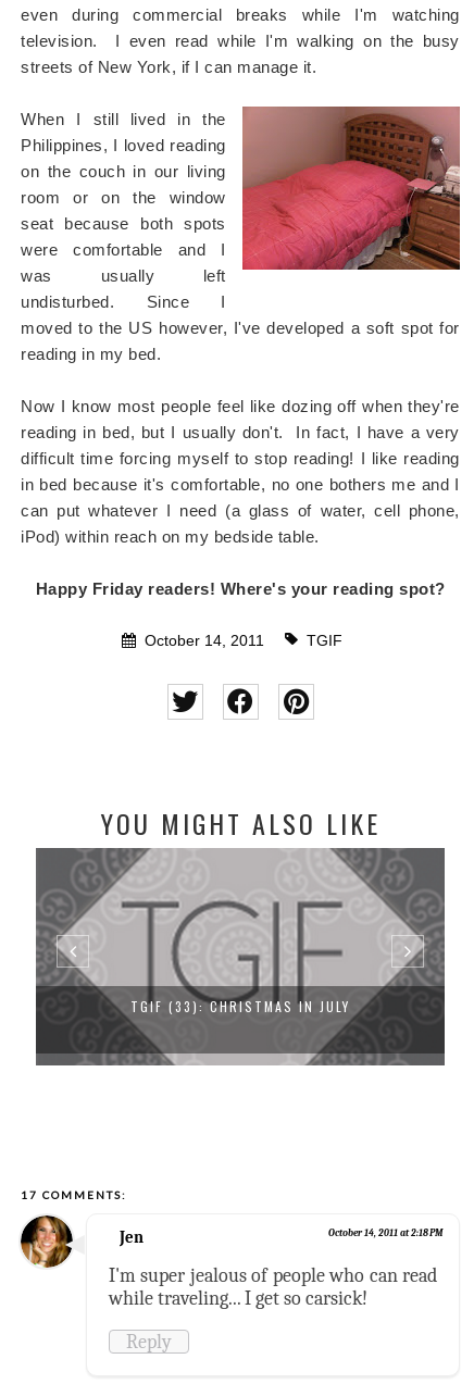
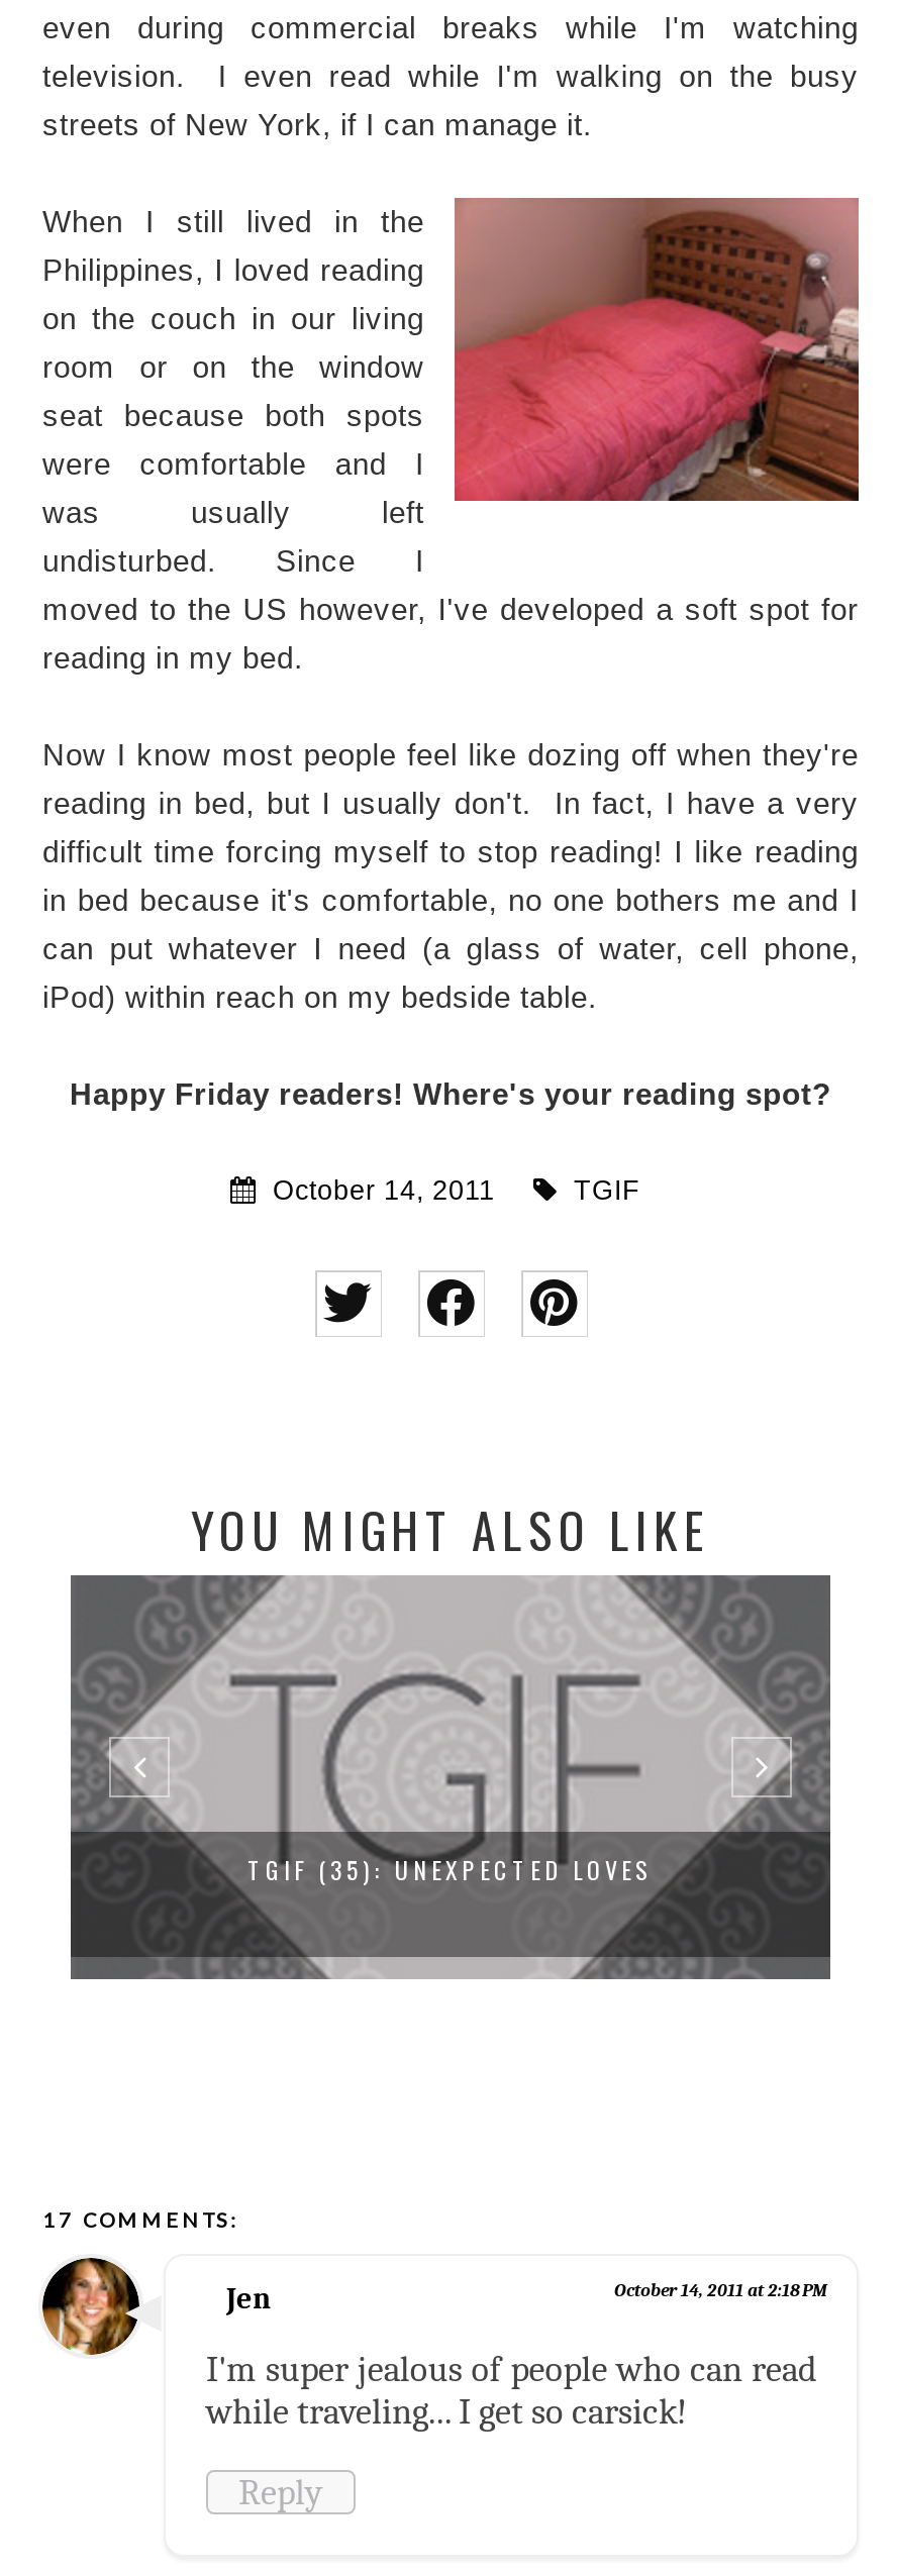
- TGIF (33): CHRISTMAS IN JULY
+ TGIF (35): UNEXPECTED LOVES
